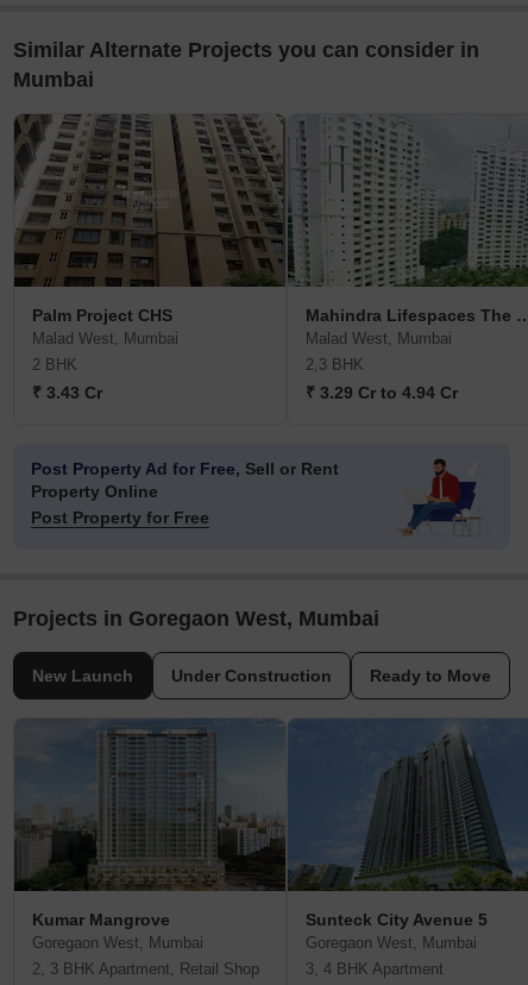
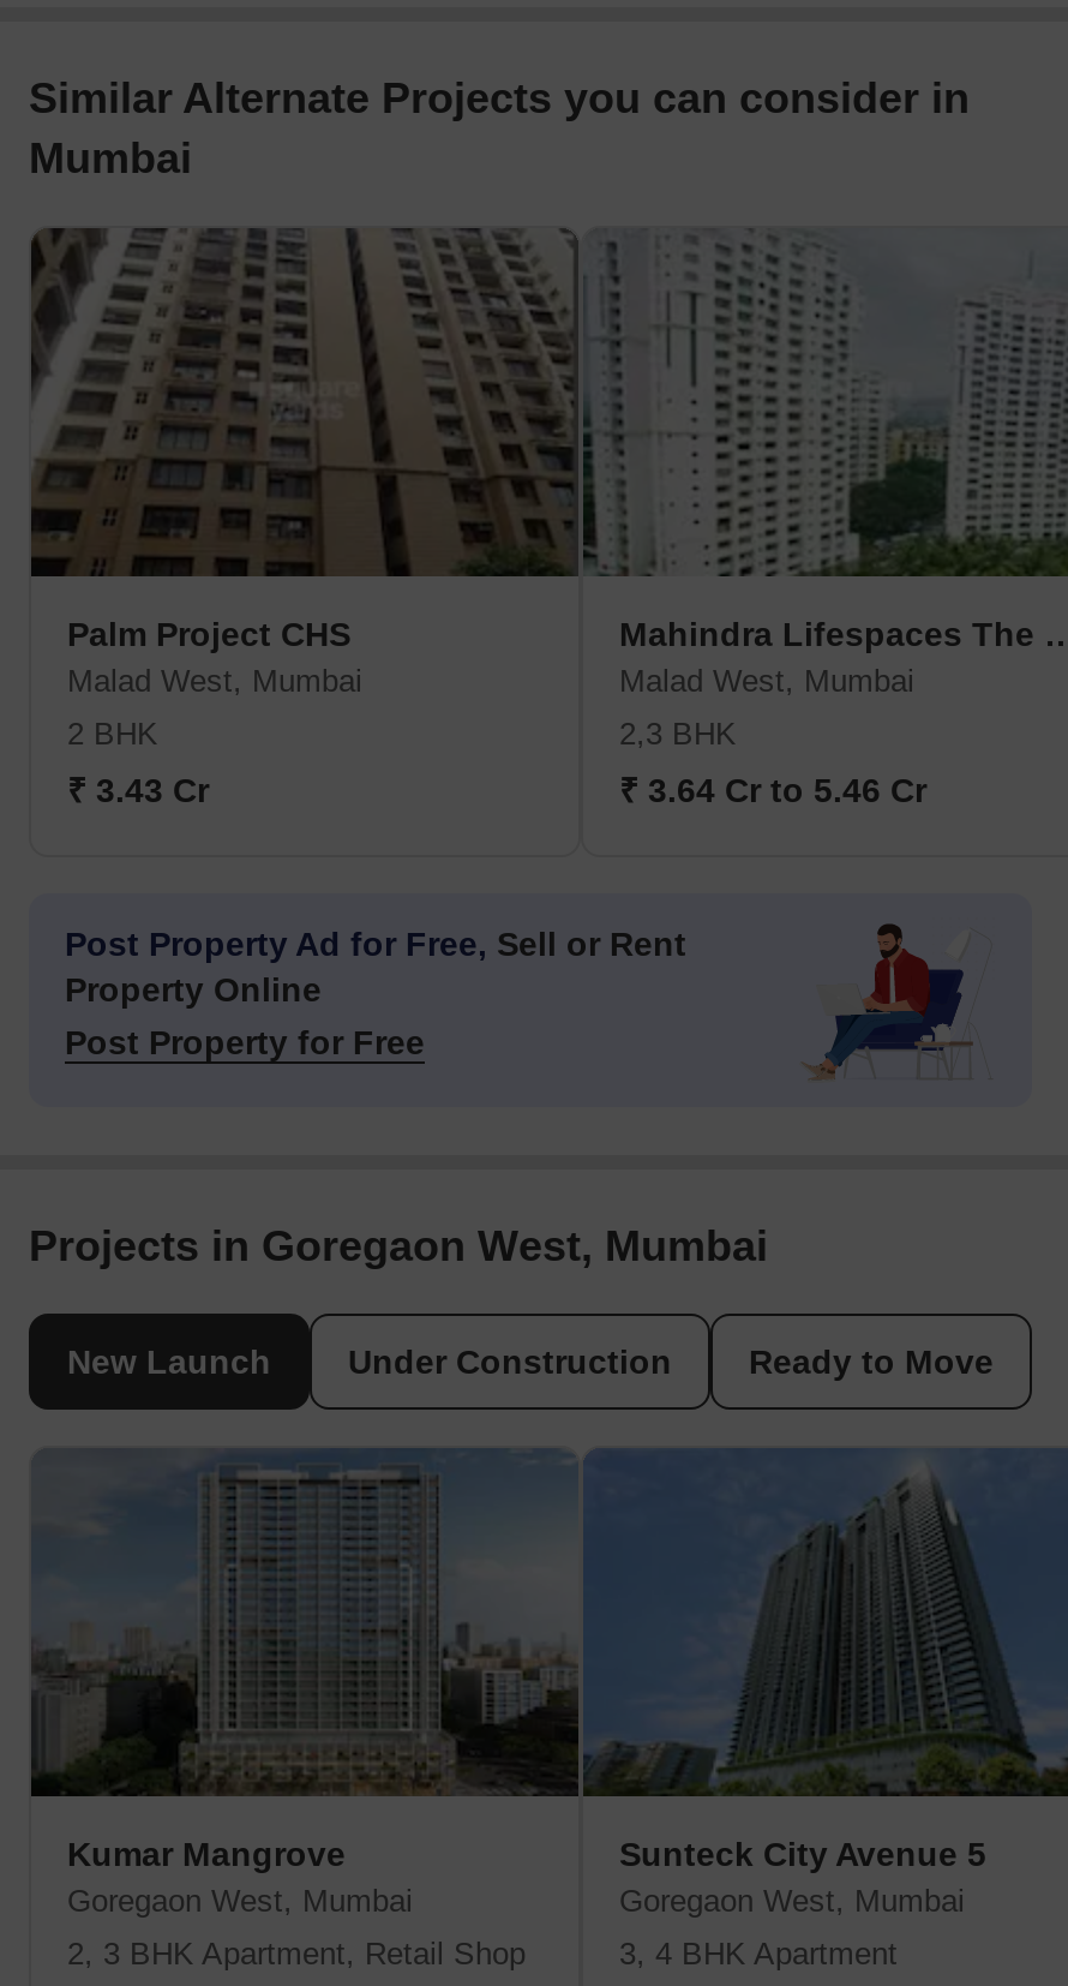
- ₹ 3.29 Cr to 4.94 Cr
+ ₹ 3.64 Cr to 5.46 Cr
